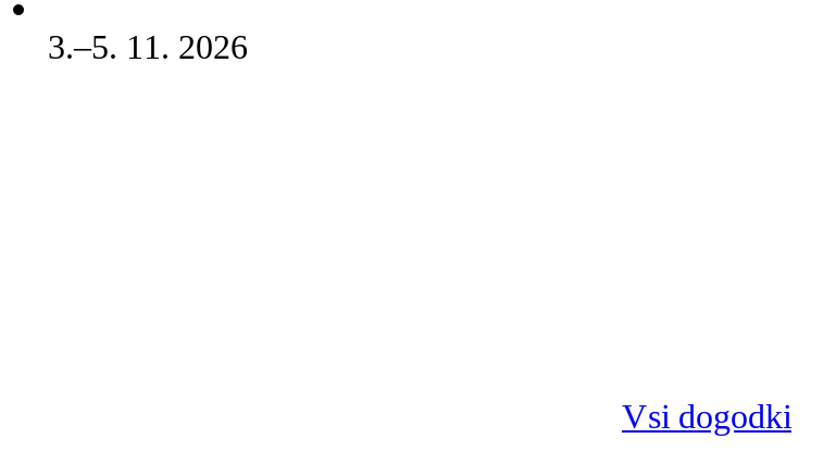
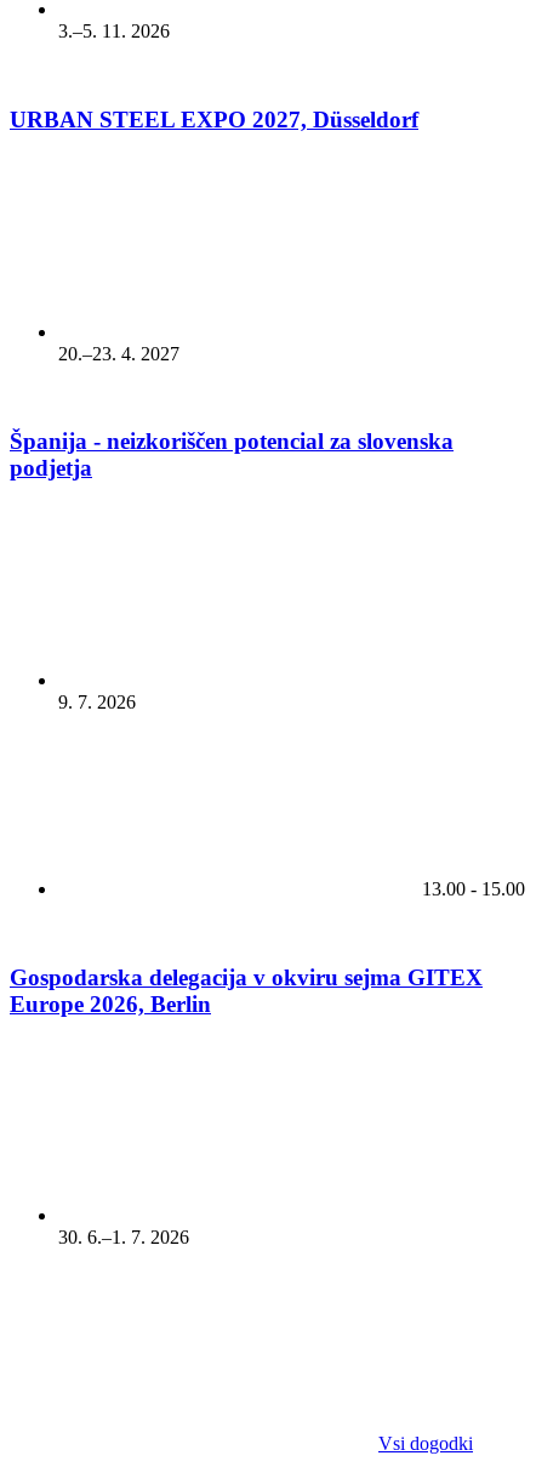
+ URBAN STEEL EXPO 2027, Düsseldorf

+ Španija - neizkoriščen potencial za slovenska
+ podjetja

+ Gospodarska delegacija v okviru sejma GITEX
+ Europe 2026, Berlin

+ 20.–23. 4. 2027

+ 9. 7. 2026

+ 30. 6.–1. 7. 2026

+ 13.00 - 15.00
